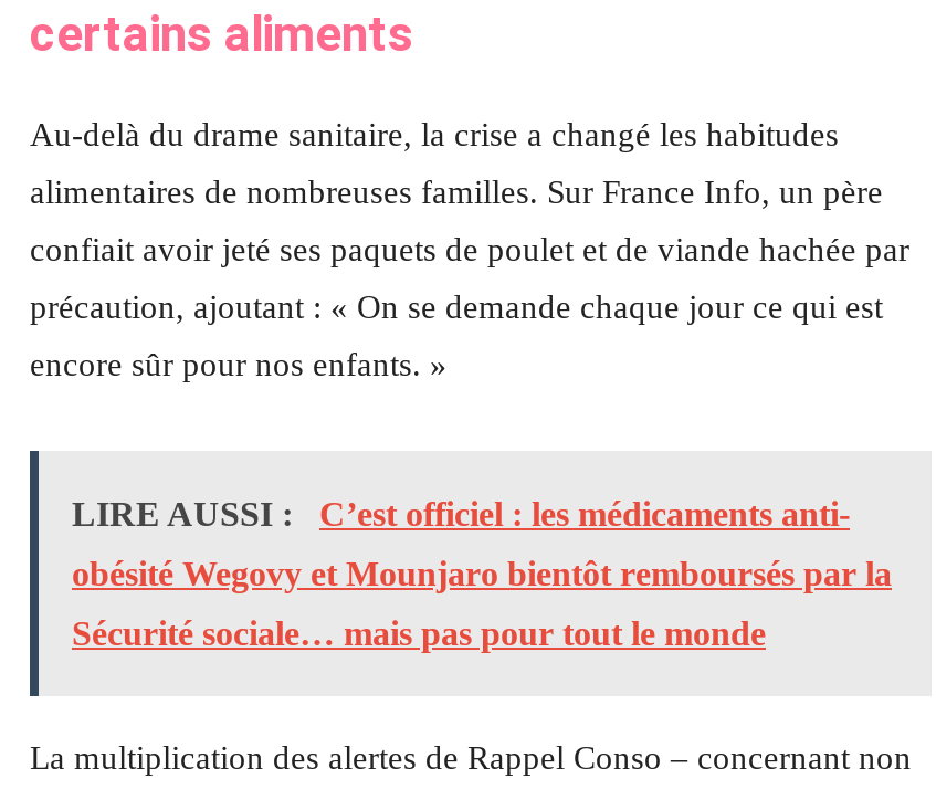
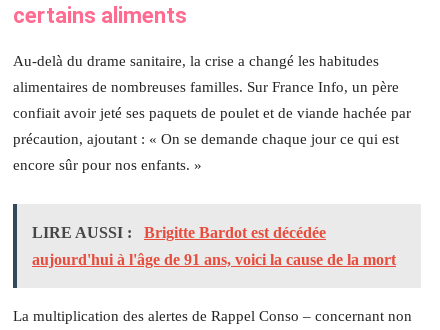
- LIRE AUSSI : C’est officiel : les médicaments anti-
- obésité Wegovy et Mounjaro bientôt remboursés par la
- Sécurité sociale… mais pas pour tout le monde
+ LIRE AUSSI : Brigitte Bardot est décédée
+ aujourd'hui à l'âge de 91 ans, voici la cause de la mort
